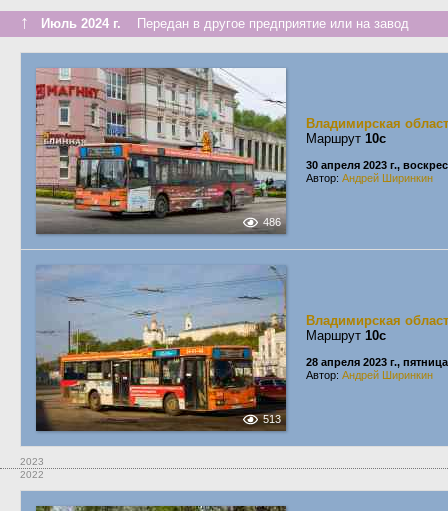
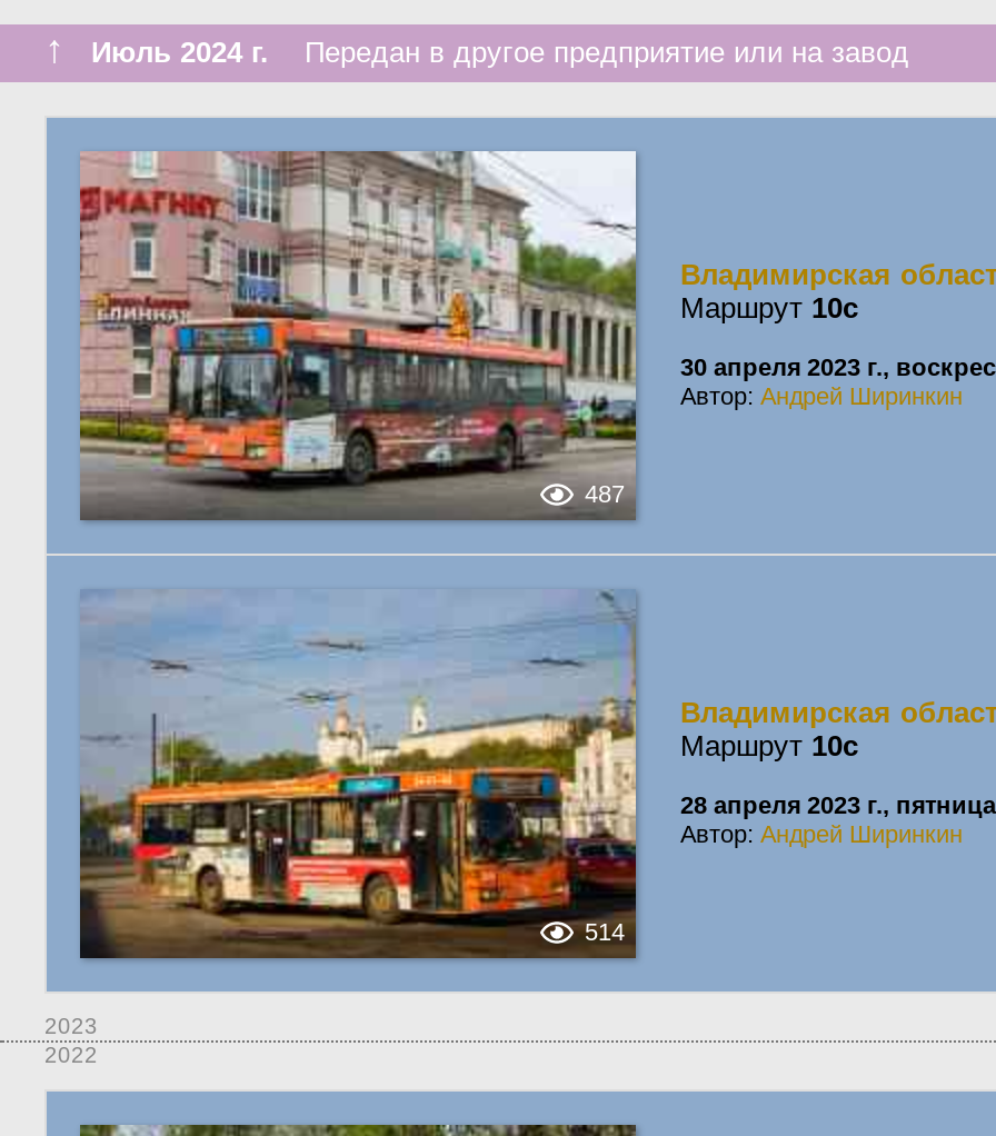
- 486
+ 487

- 513
+ 514
